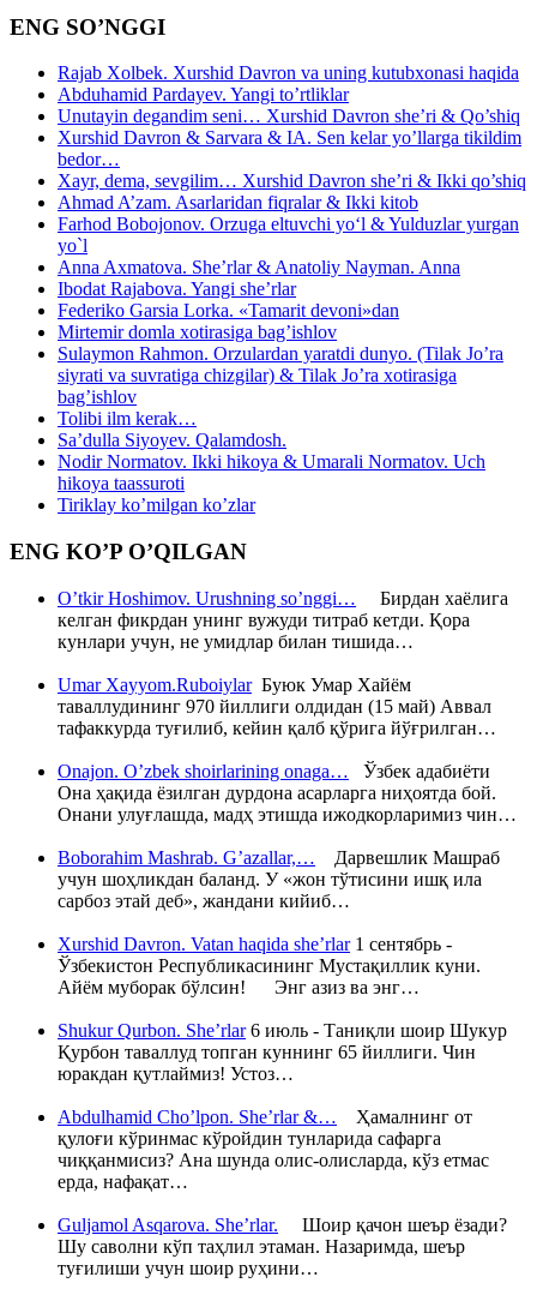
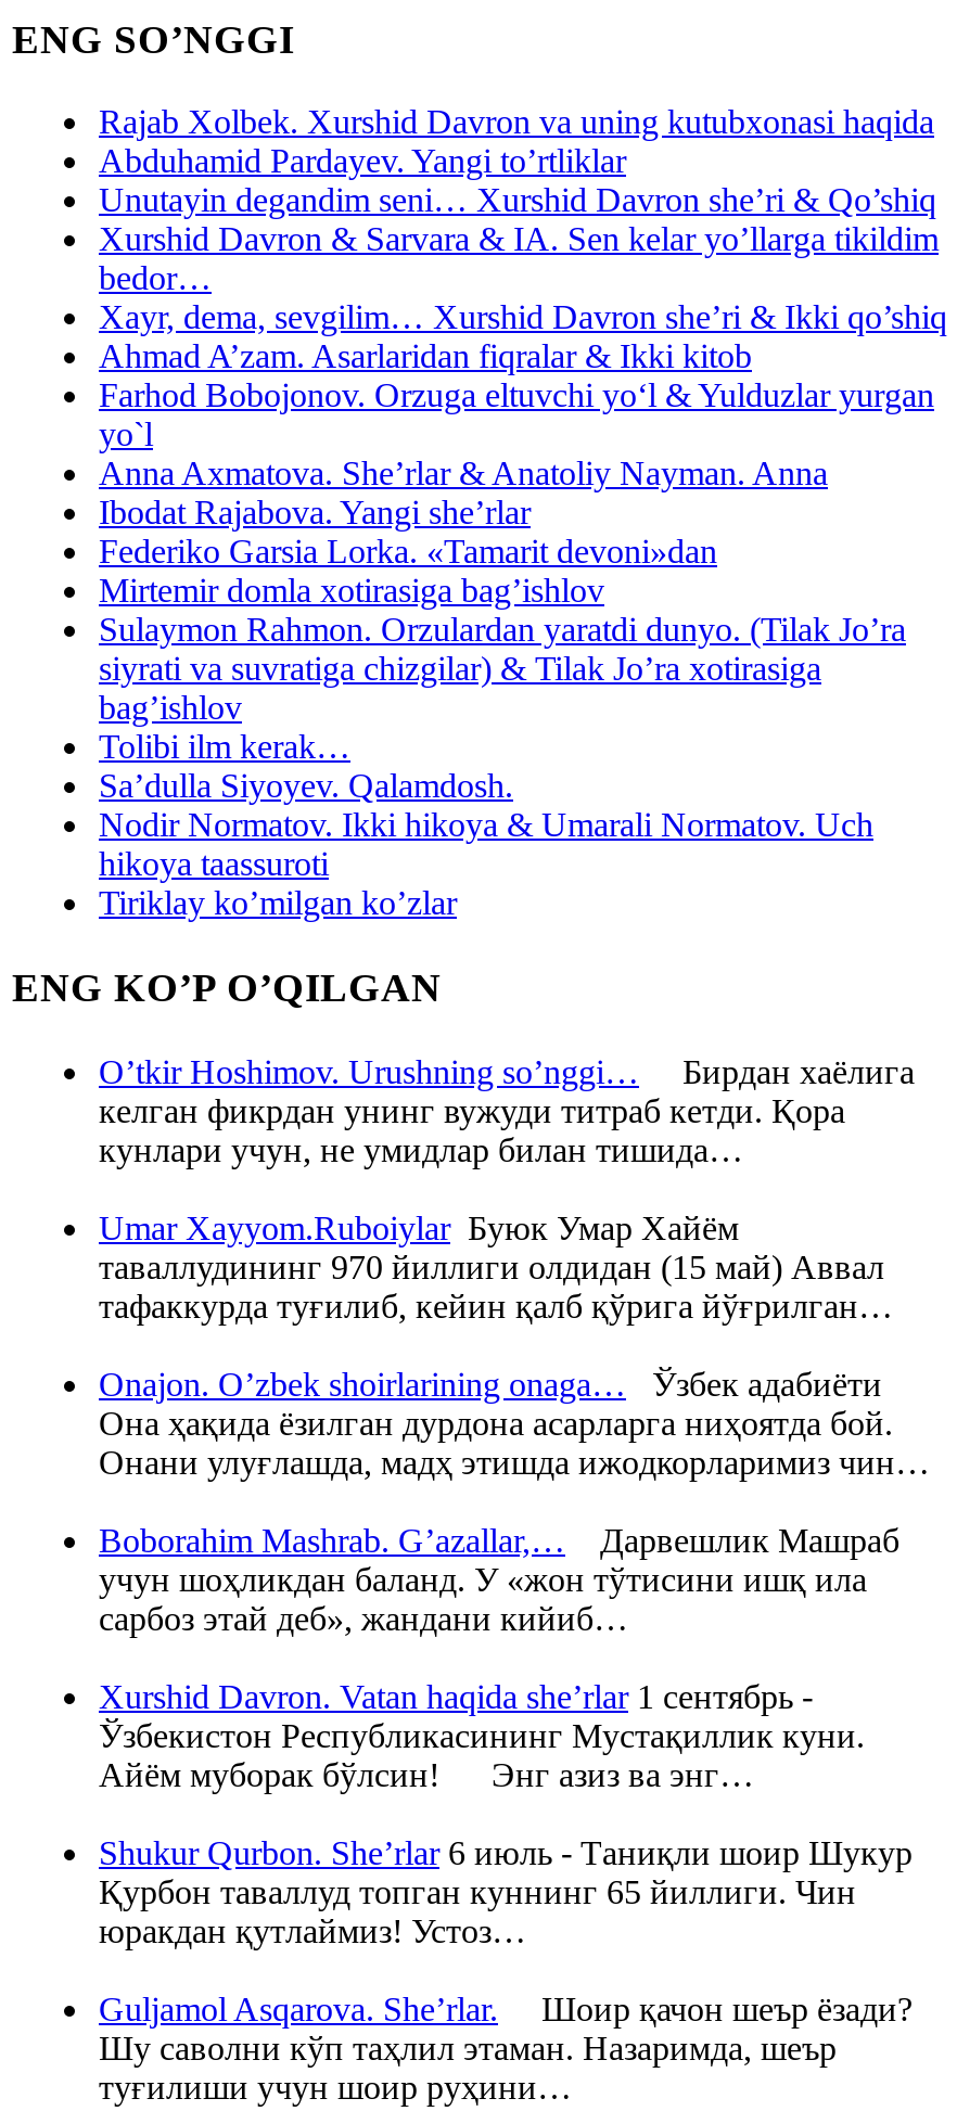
- Abdulhamid Cho’lpon. She’rlar &… Ҳамалнинг от
- қулоғи кўринмас кўройдин тунларида сафарга
- чиққанмисиз? Ана шунда олис-олисларда, кўз етмас
- ерда, нафақат…
